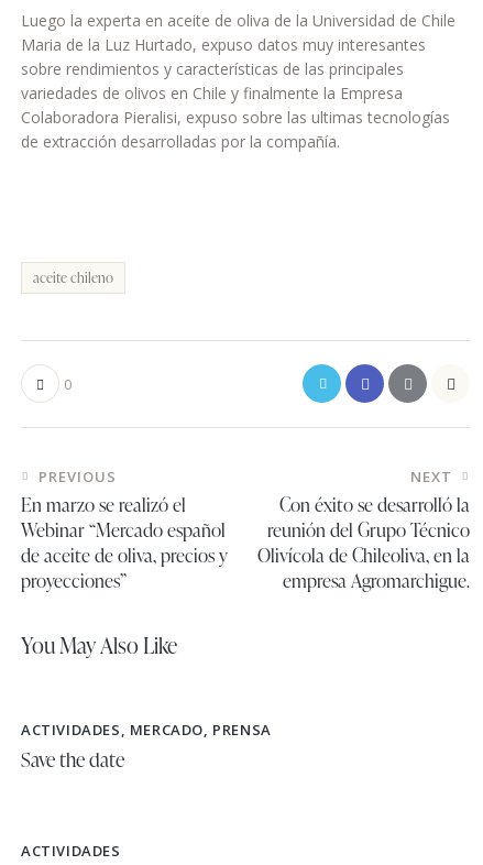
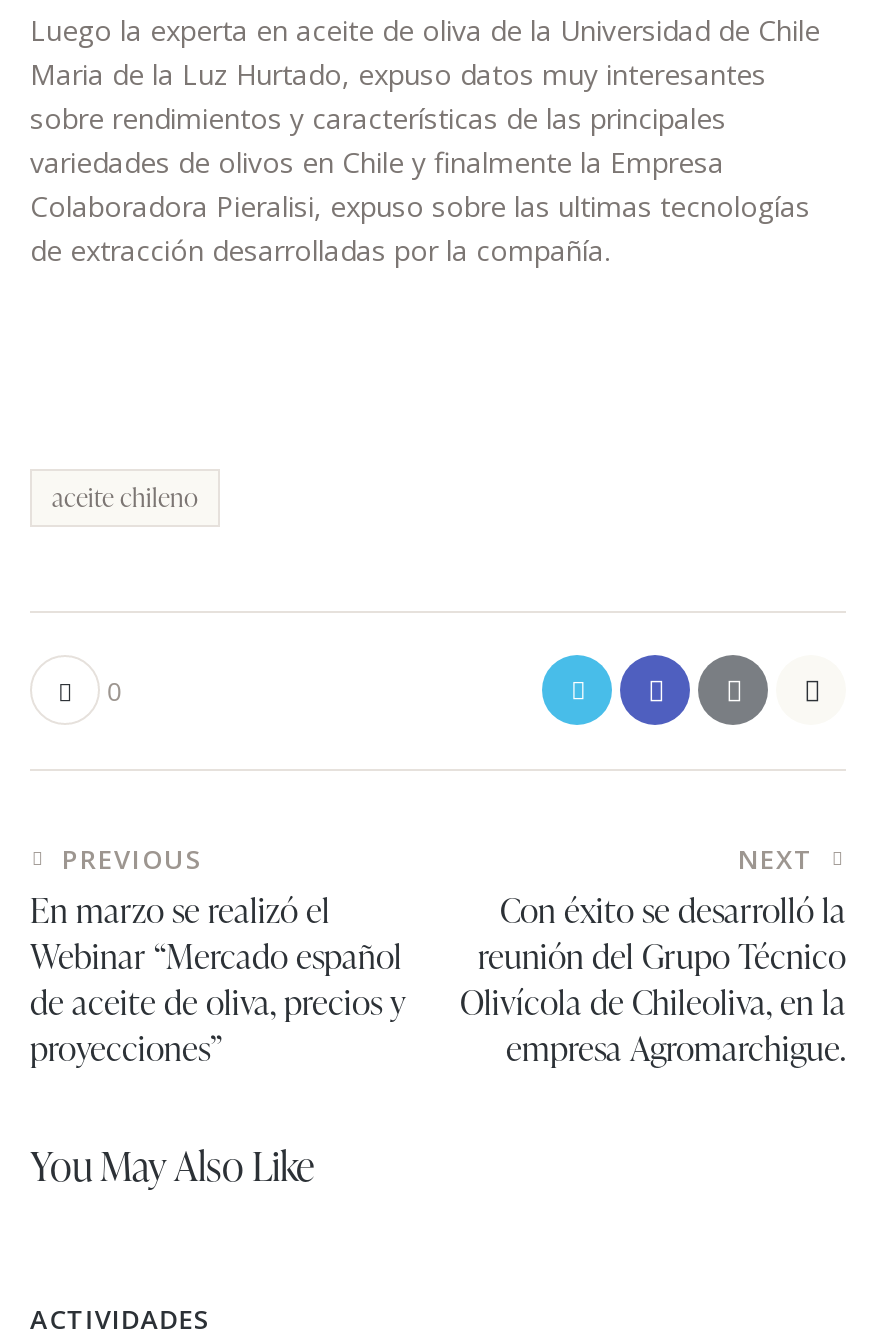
- ACTIVIDADES, MERCADO, PRENSA
- Save the date
